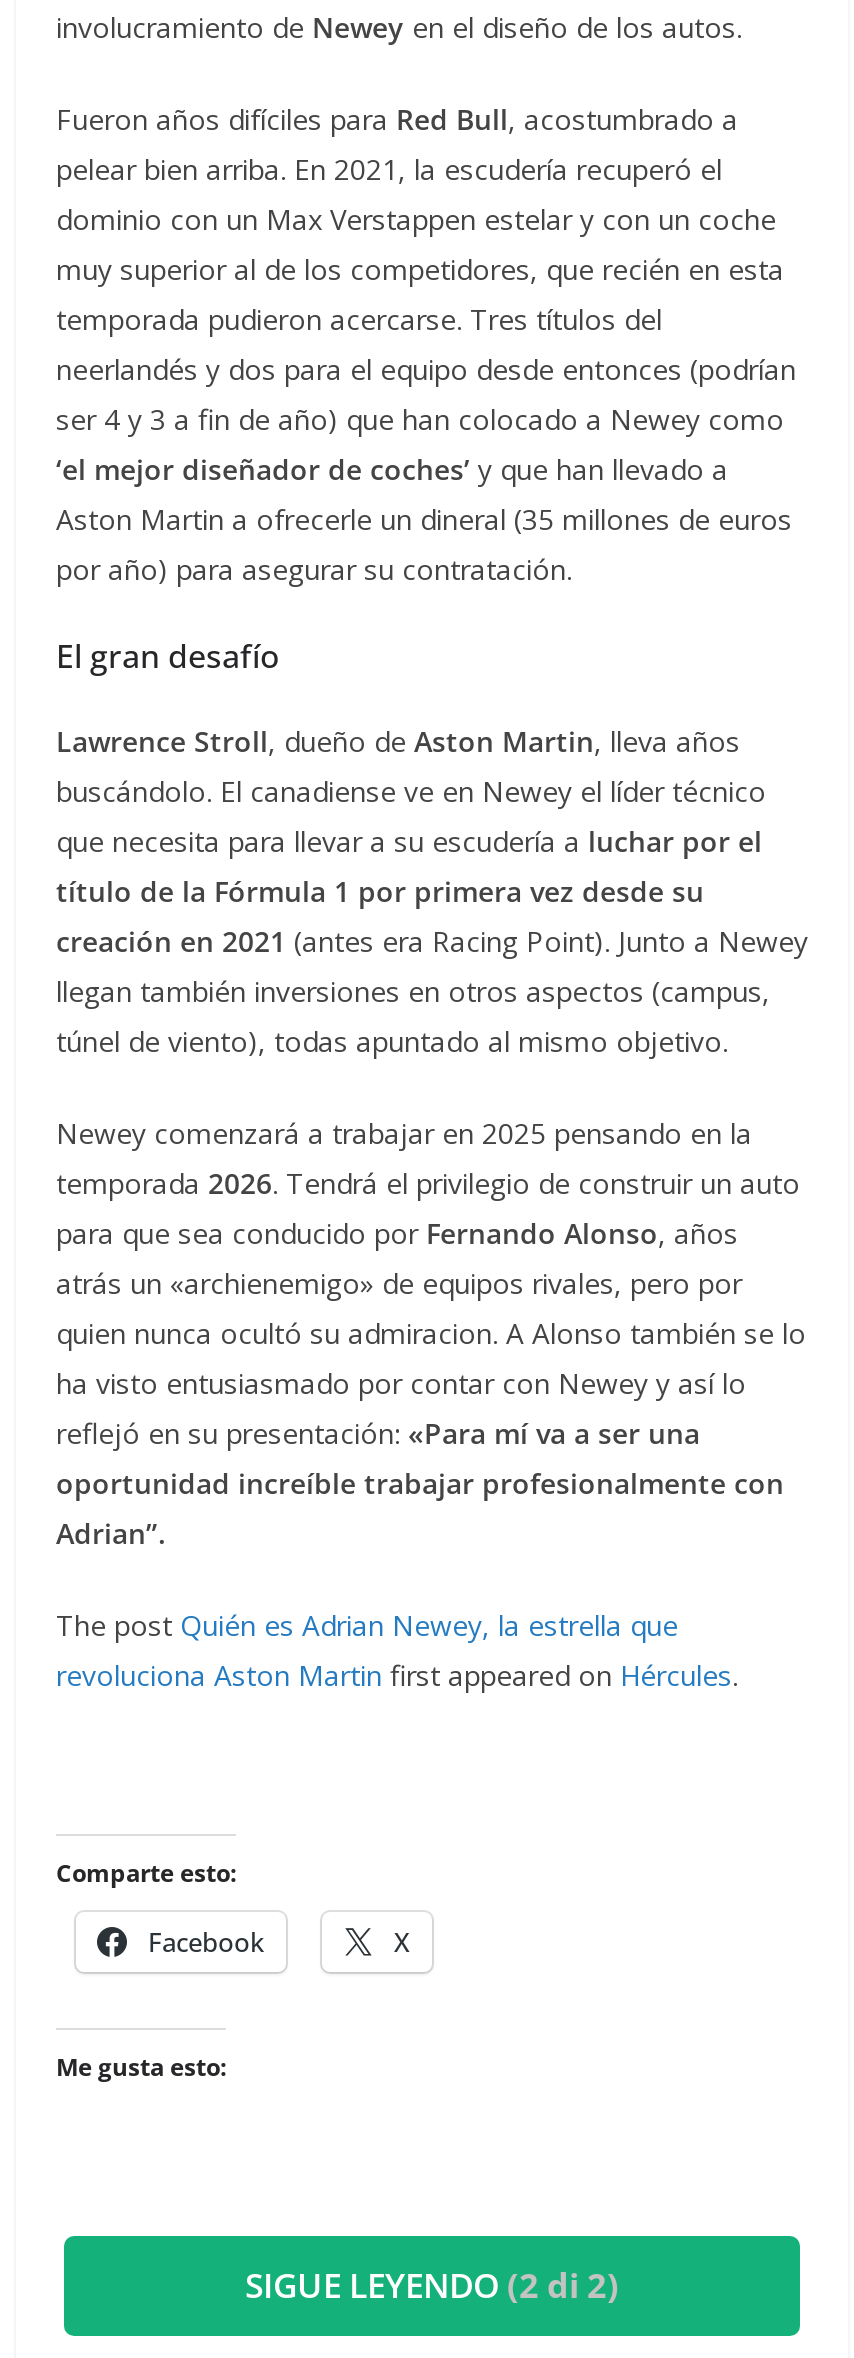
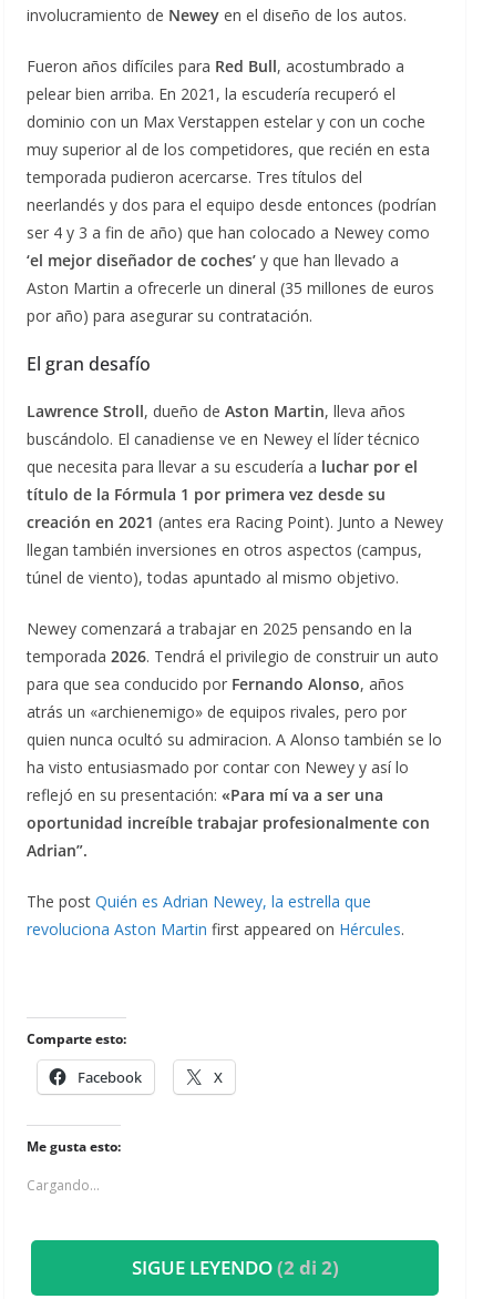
+ Cargando...
